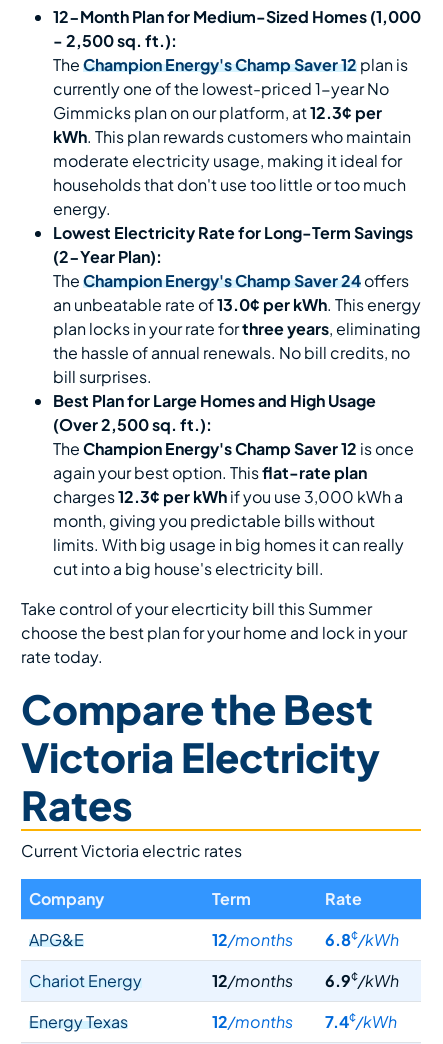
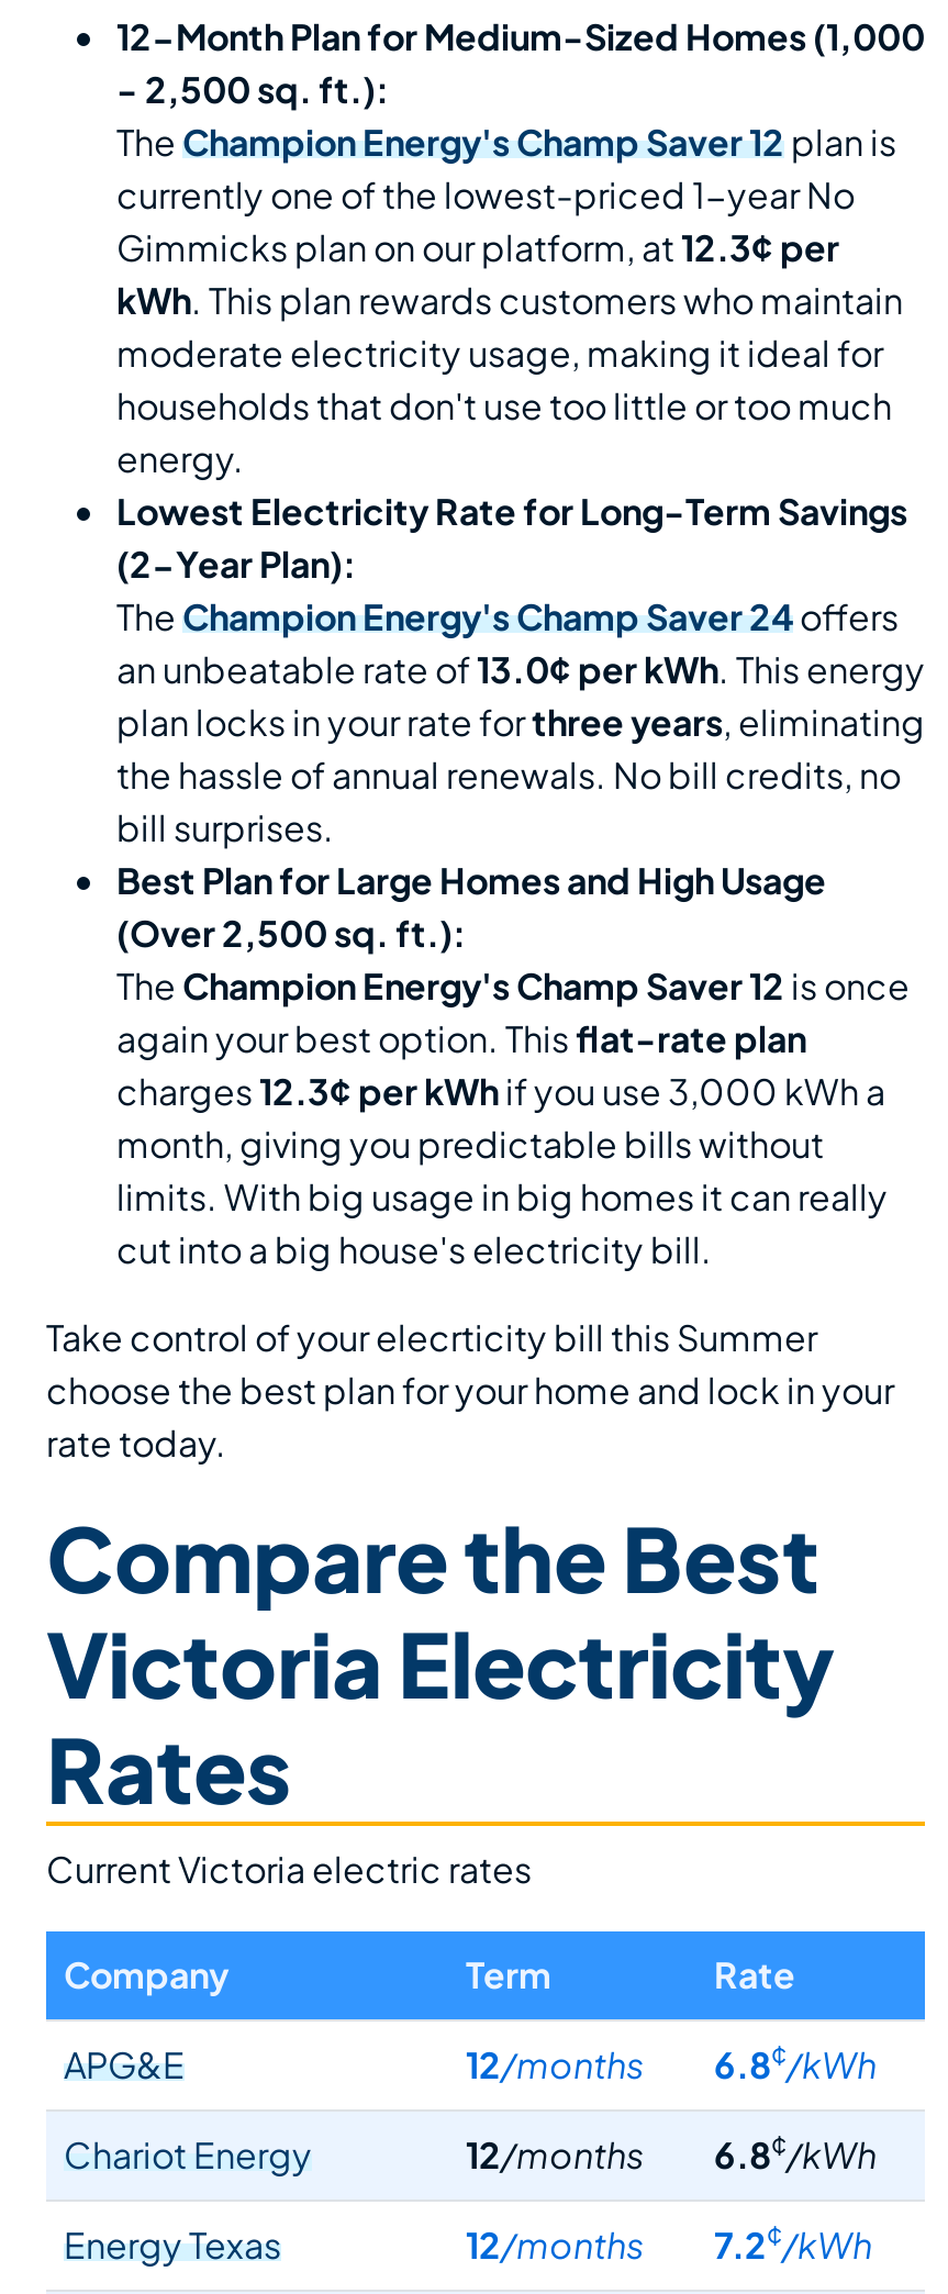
- 12/months 6.9¢/kWh
+ 12/months 6.8¢/kWh

- 12/months 7.4¢/kWh
+ 12/months 7.2¢/kWh
